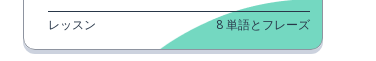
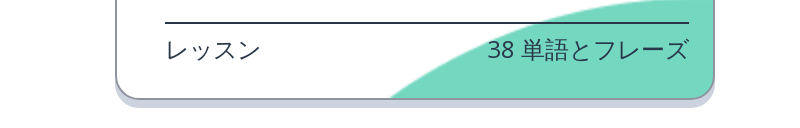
- 8 単語とフレーズ
+ 38 単語とフレーズ
